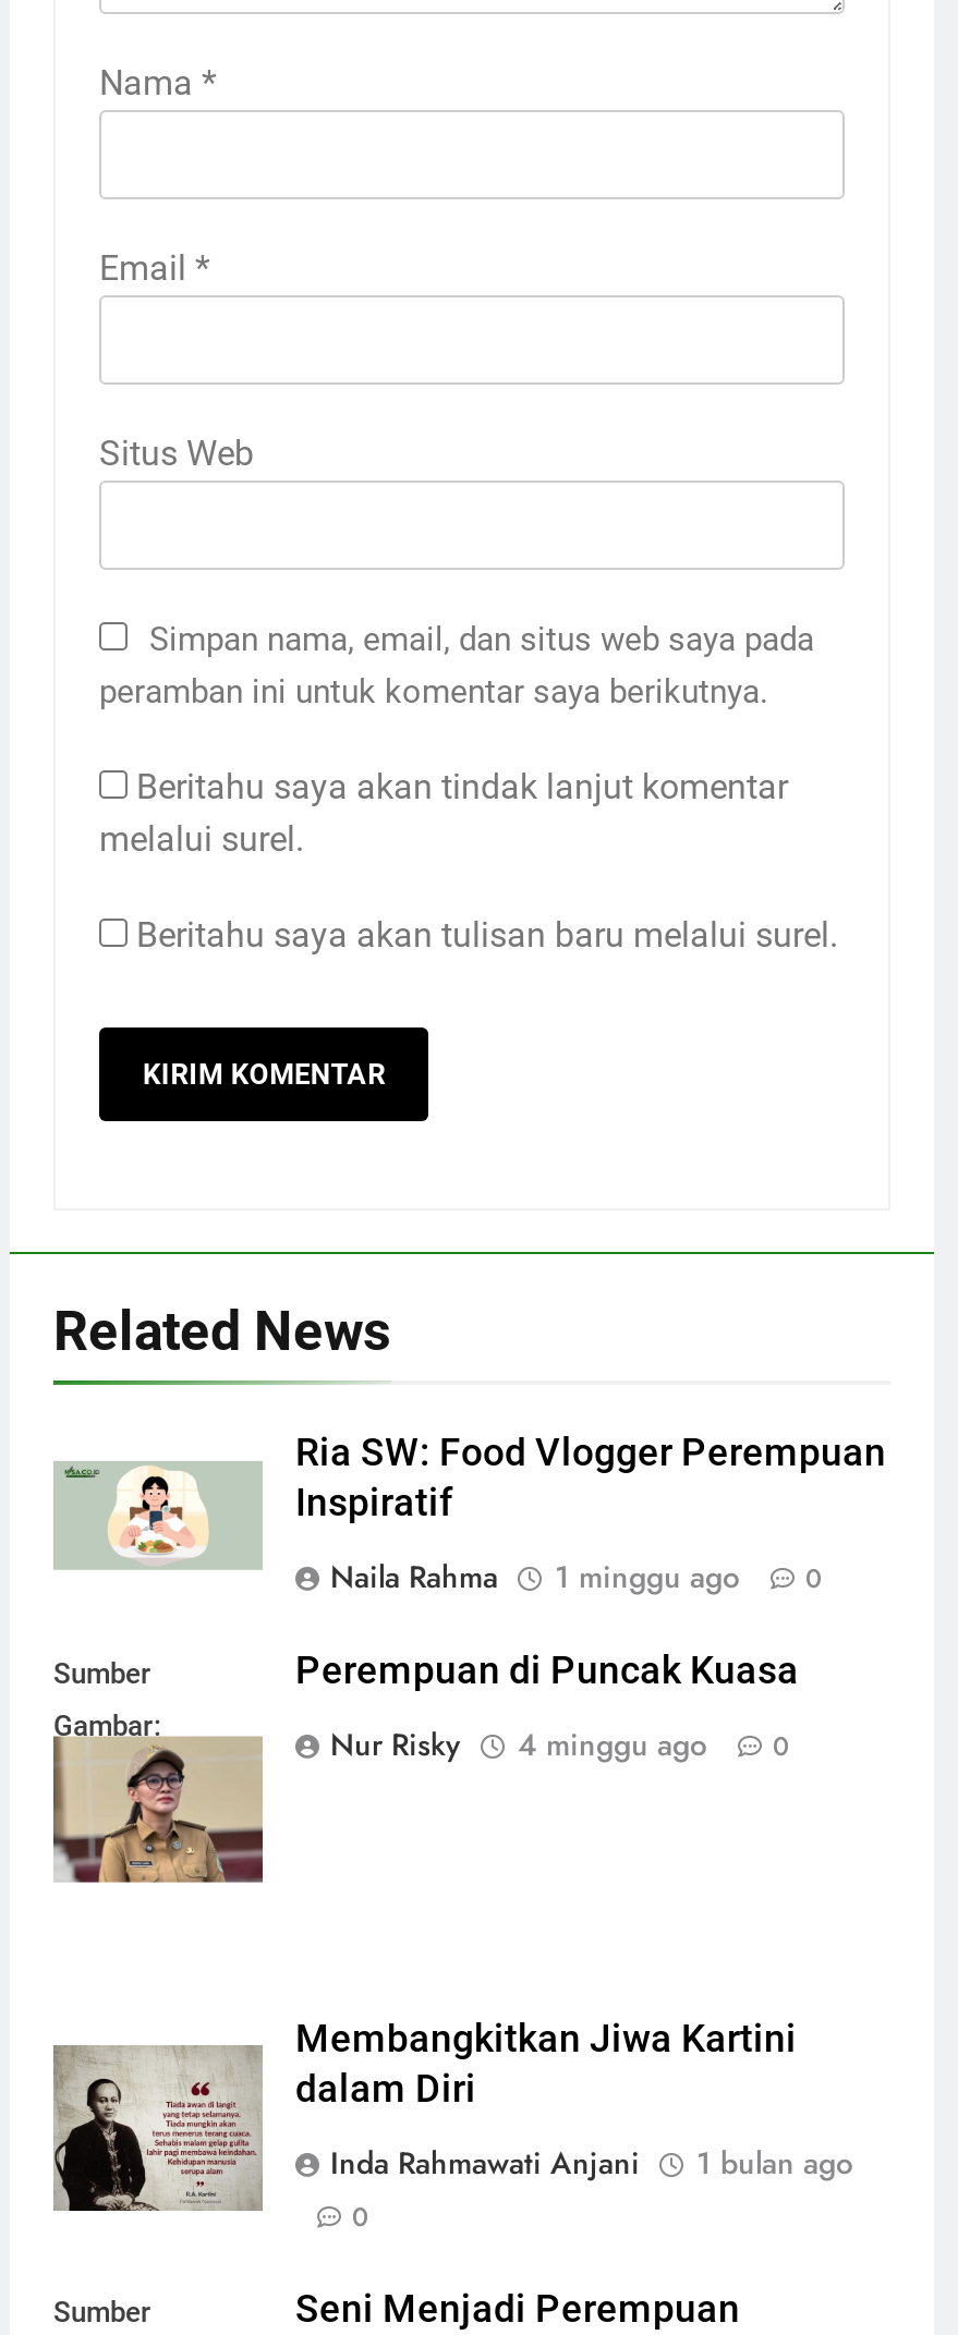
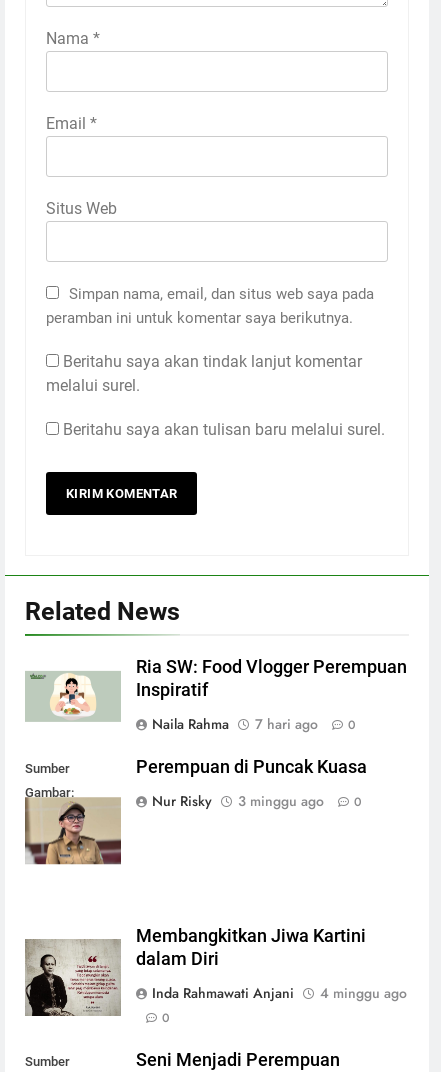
- Naila Rahma 1 minggu ago 0
+ Naila Rahma 7 hari ago 0

- Nur Risky 4 minggu ago 0
+ Nur Risky 3 minggu ago 0

- Inda Rahmawati Anjani 1 bulan ago
+ Inda Rahmawati Anjani 4 minggu ago
